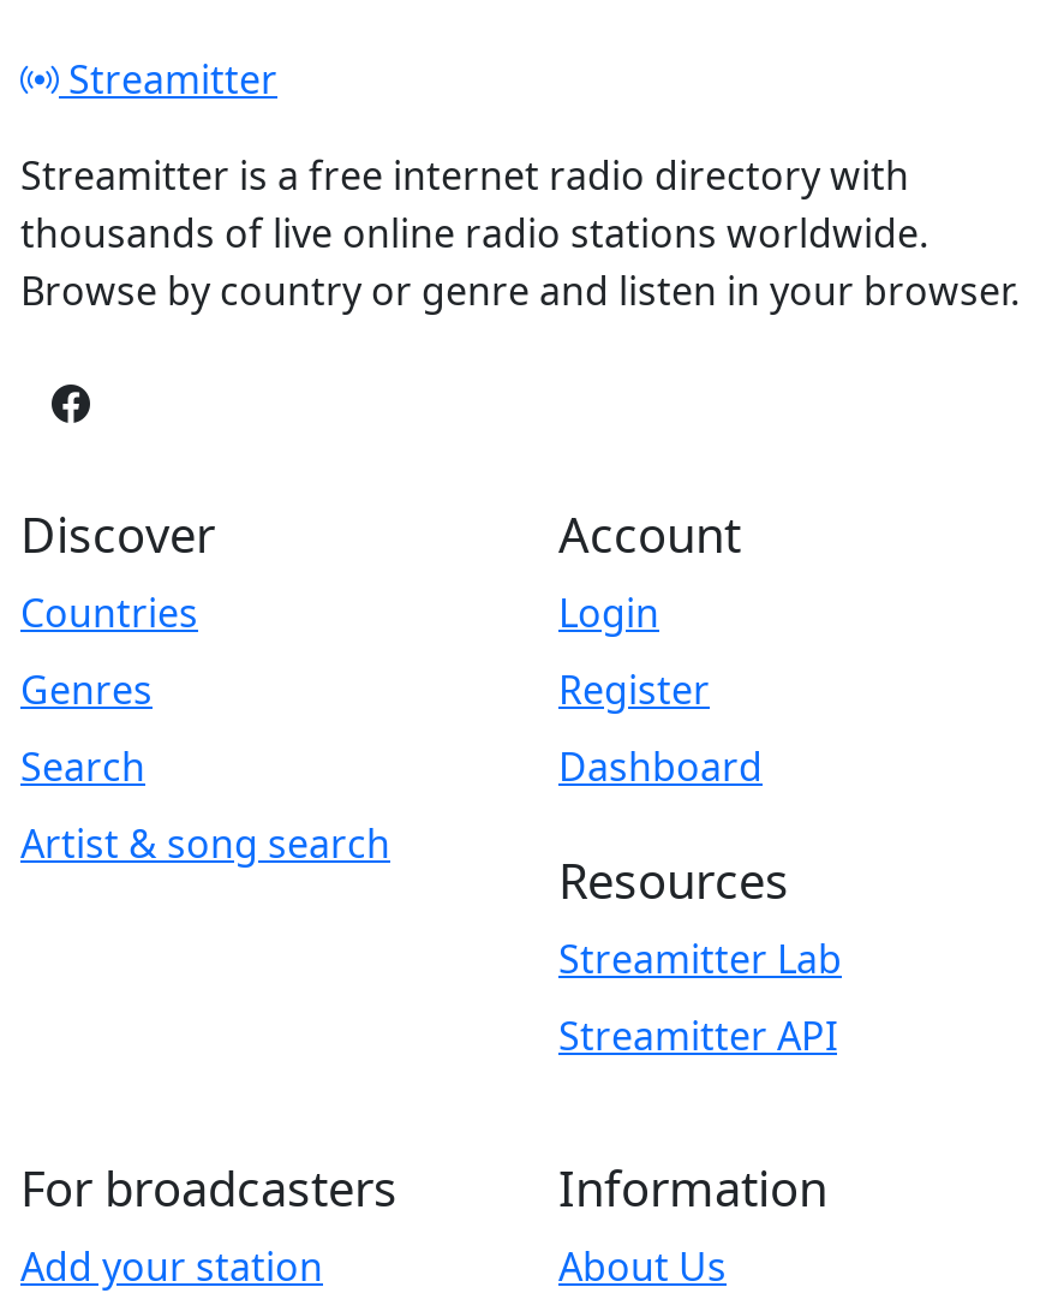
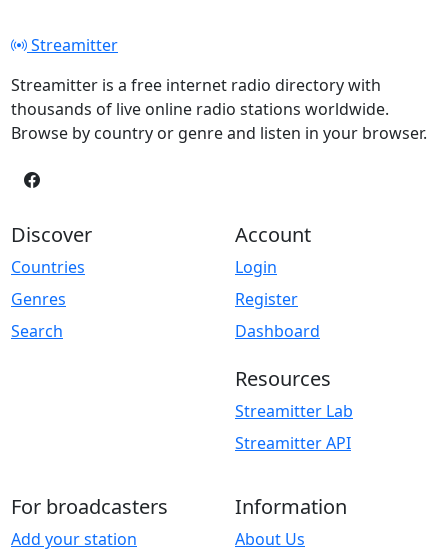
- Artist & song search
